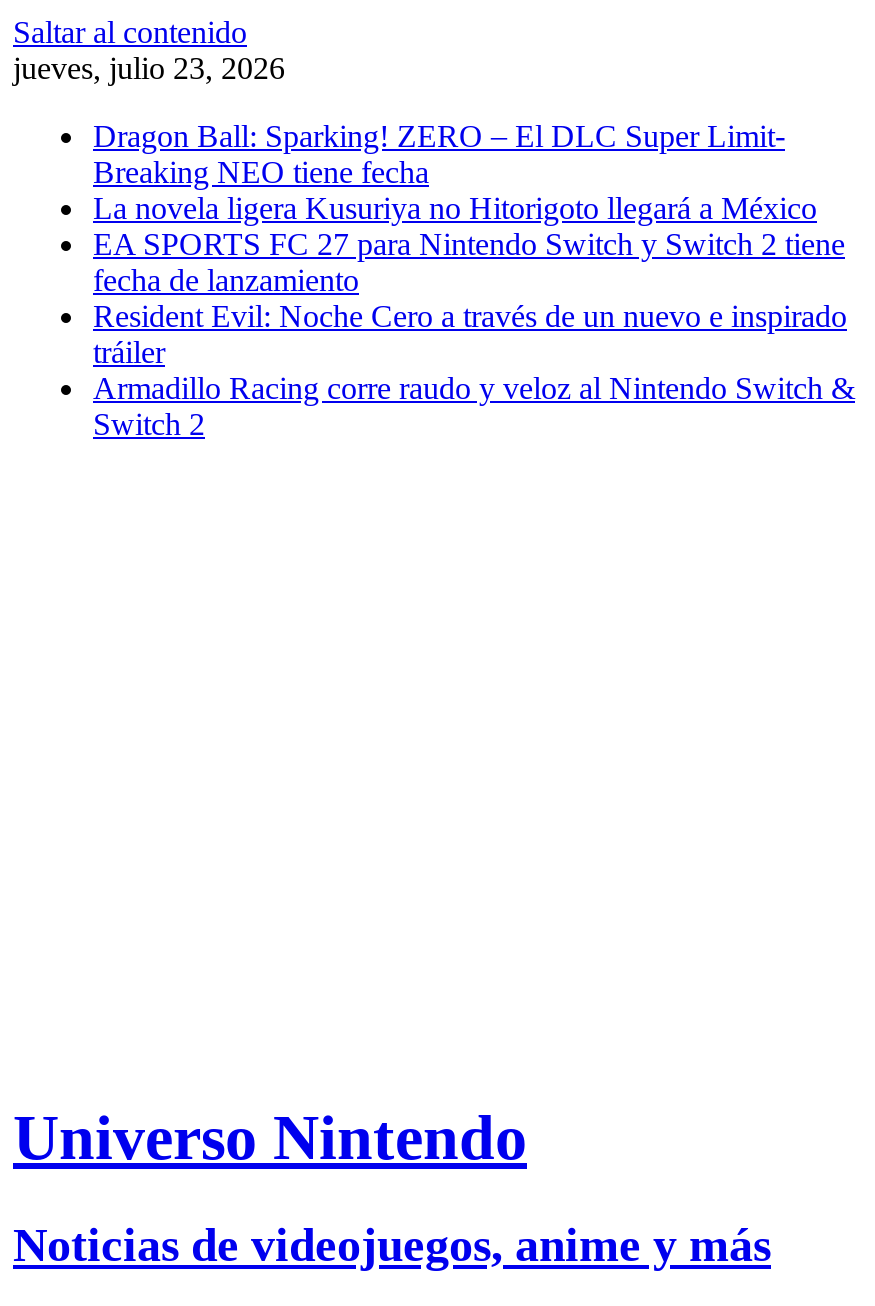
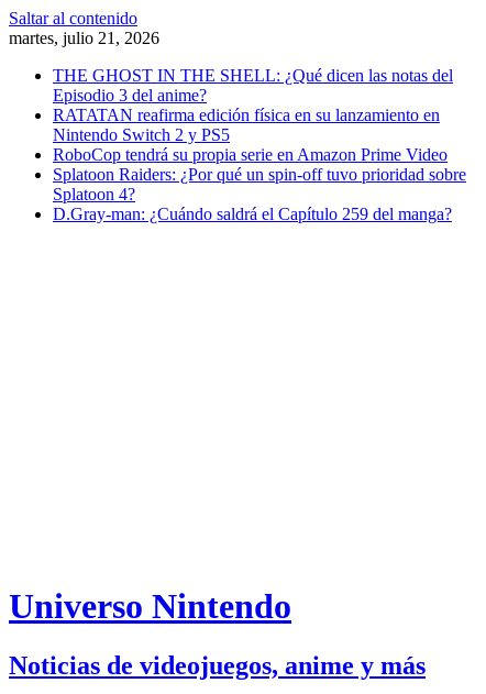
- jueves, julio 23, 2026
+ martes, julio 21, 2026

- Dragon Ball: Sparking! ZERO – El DLC Super Limit-
- Breaking NEO tiene fecha
- La novela ligera Kusuriya no Hitorigoto llegará a México
- EA SPORTS FC 27 para Nintendo Switch y Switch 2 tiene
- fecha de lanzamiento
- Resident Evil: Noche Cero a través de un nuevo e inspirado
- tráiler
- Armadillo Racing corre raudo y veloz al Nintendo Switch &
- Switch 2
+ THE GHOST IN THE SHELL: ¿Qué dicen las notas del
+ Episodio 3 del anime?
+ RATATAN reafirma edición física en su lanzamiento en
+ Nintendo Switch 2 y PS5
+ RoboCop tendrá su propia serie en Amazon Prime Video
+ Splatoon Raiders: ¿Por qué un spin-off tuvo prioridad sobre
+ Splatoon 4?
+ D.Gray-man: ¿Cuándo saldrá el Capítulo 259 del manga?
